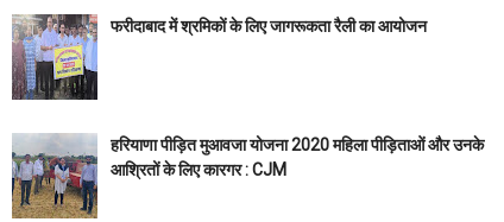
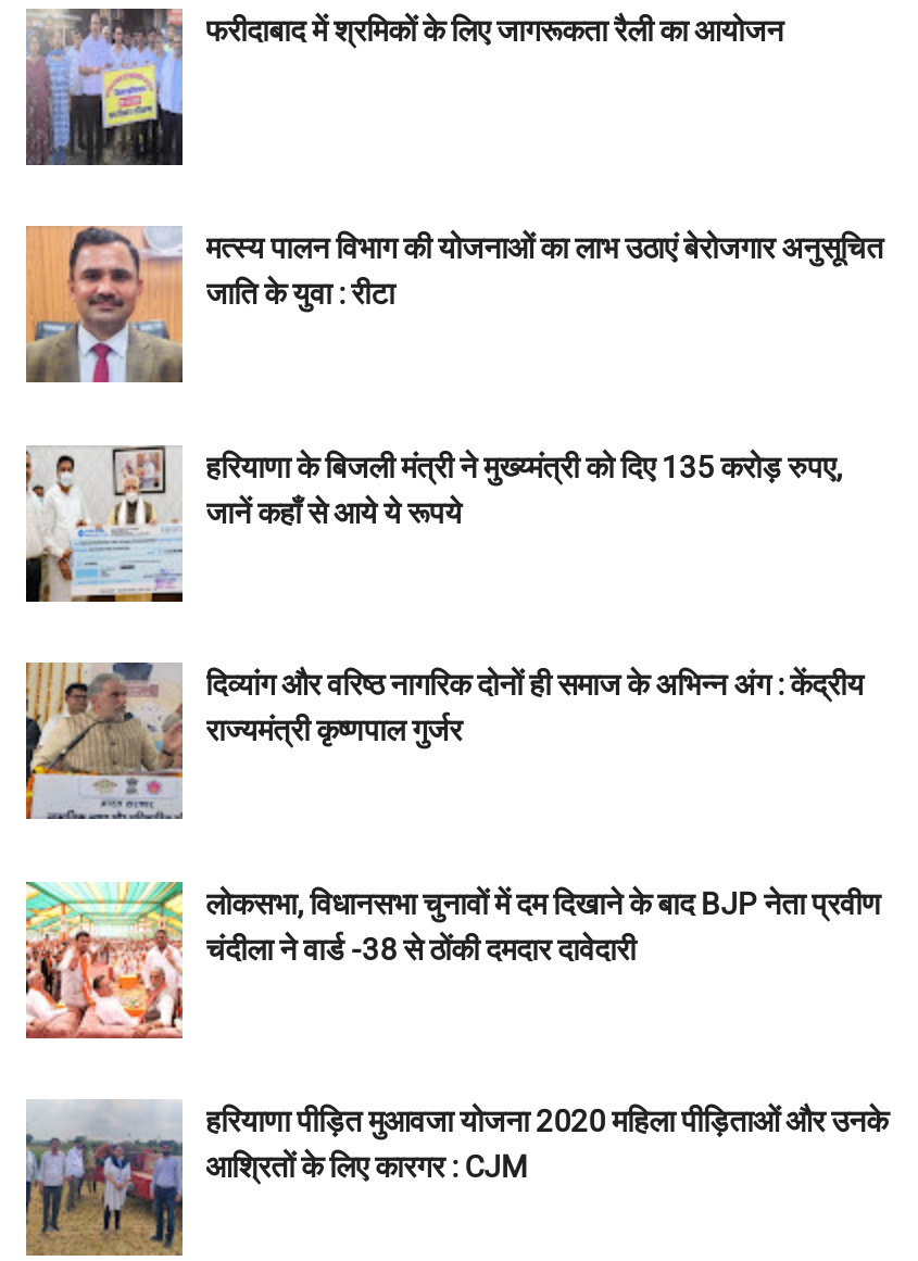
+ [image]
+ मत्स्य पालन विभाग की योजनाओं का लाभ उठाएं बेरोजगार अनुसूचित
+ जाति के युवा : रीटा

+ [image]
+ हरियाणा के बिजली मंत्री ने मुख्य्मंत्री को दिए 135 करोड़ रुपए,
+ जानें कहाँ से आये ये रूपये

+ [image]
+ दिव्यांग और वरिष्ठ नागरिक दोनों ही समाज के अभिन्न अंग : केंद्रीय
+ राज्यमंत्री कृष्णपाल गुर्जर

+ [image]
+ लोकसभा, विधानसभा चुनावों में दम दिखाने के बाद BJP नेता प्रवीण
+ चंदीला ने वार्ड -38 से ठोंकी दमदार दावेदारी
